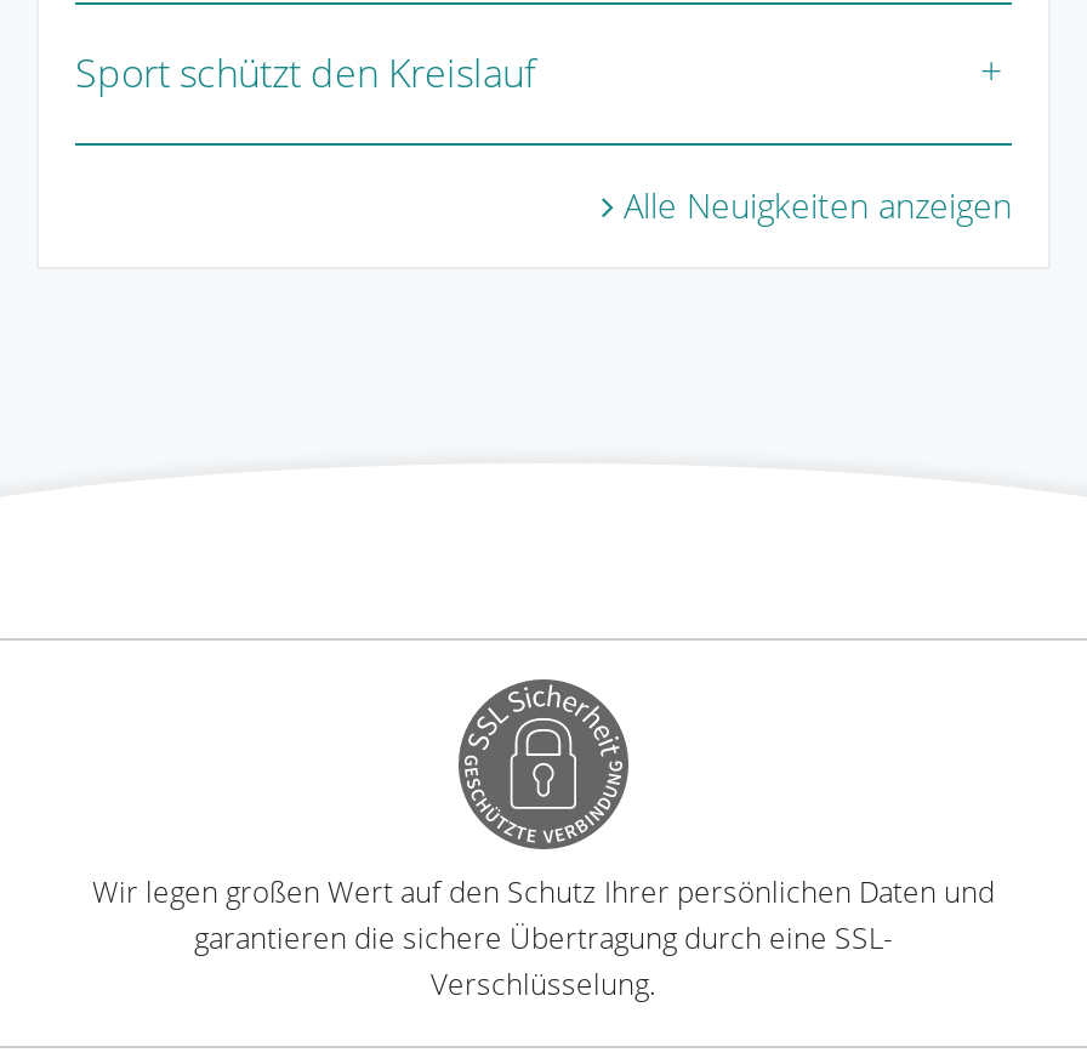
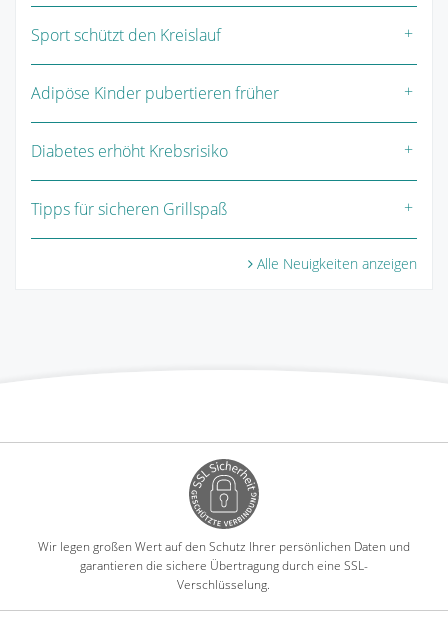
+ Adipöse Kinder pubertieren früher
+ Diabetes erhöht Krebsrisiko
+ Tipps für sicheren Grillspaß
